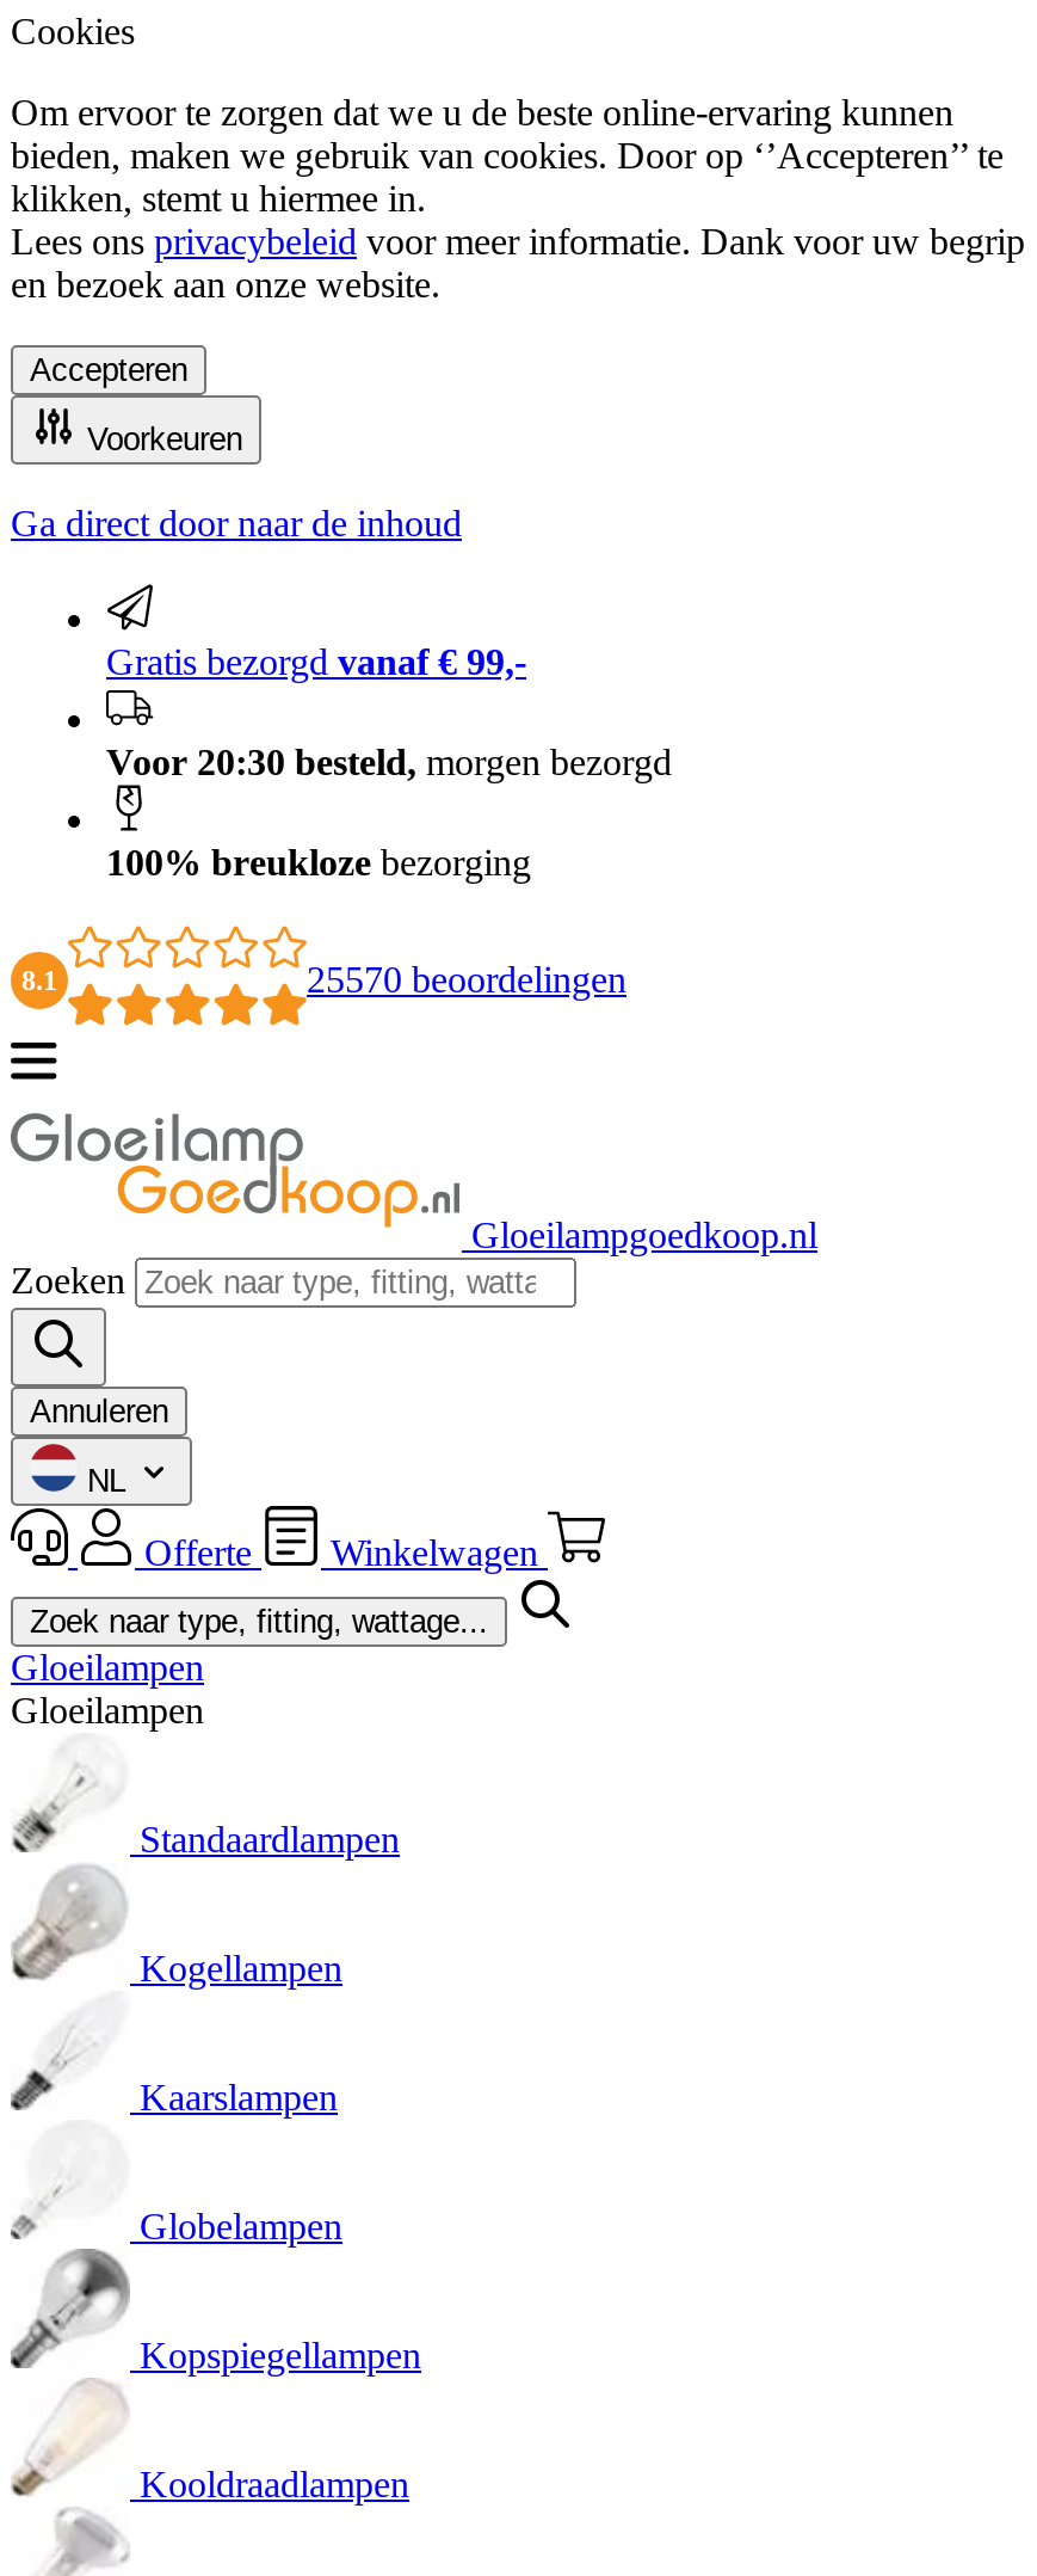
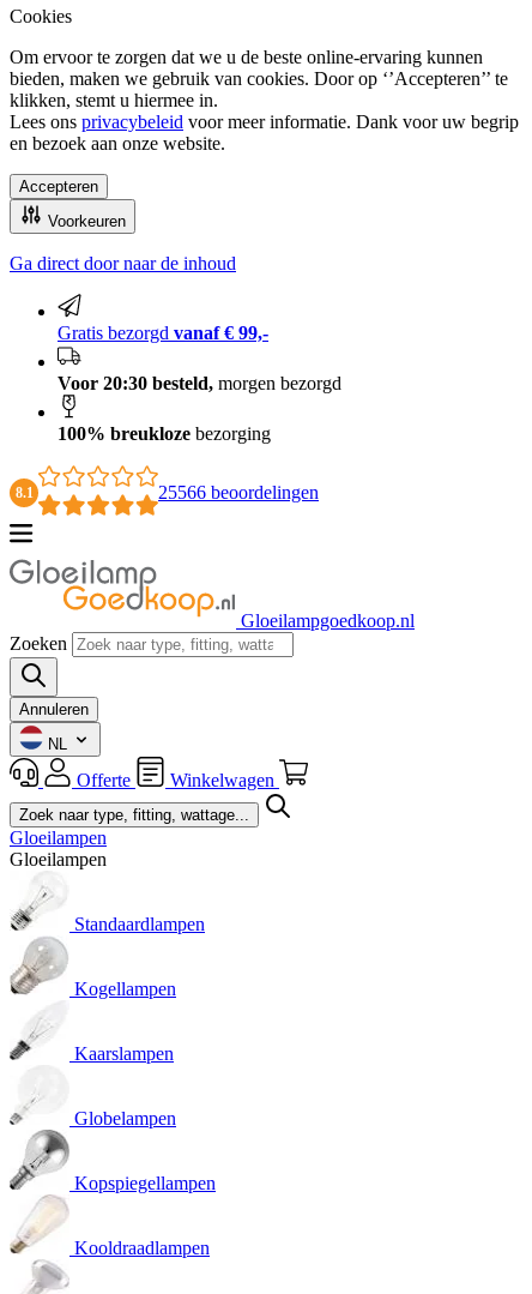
- 25570 beoordelingen
+ 25566 beoordelingen
